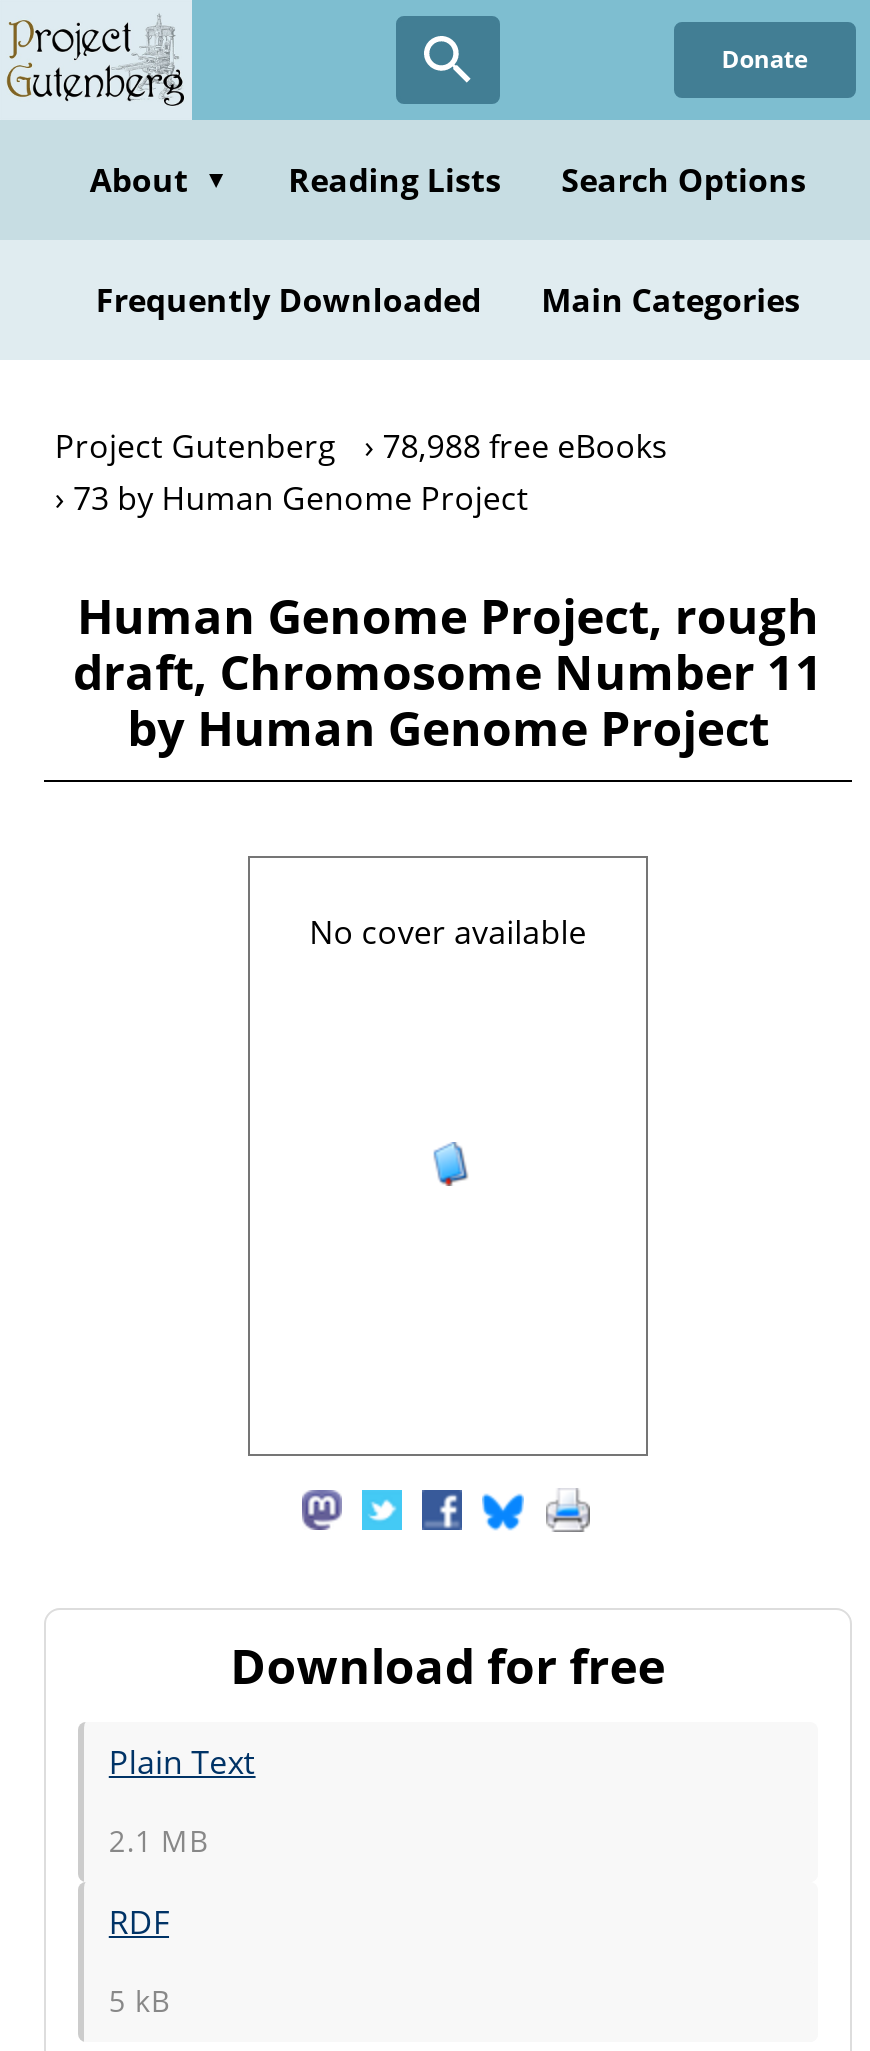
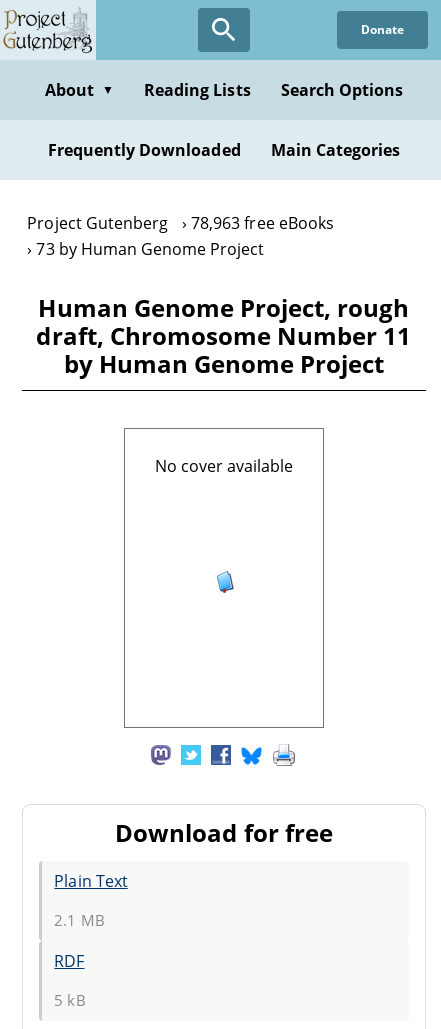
- Project Gutenberg 78,988 free eBooks
+ Project Gutenberg 78,963 free eBooks
